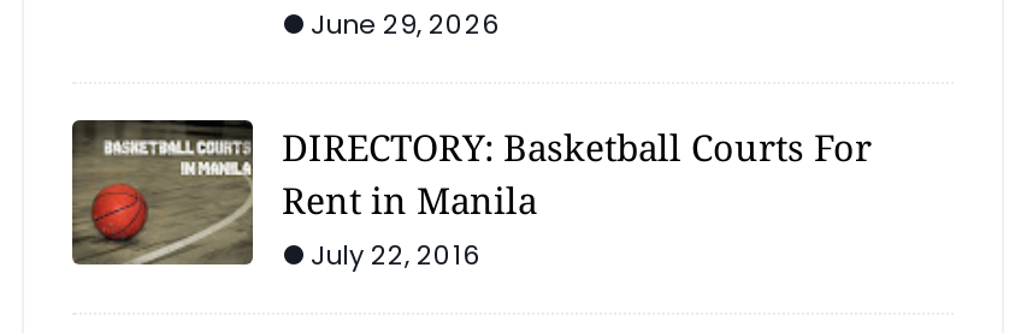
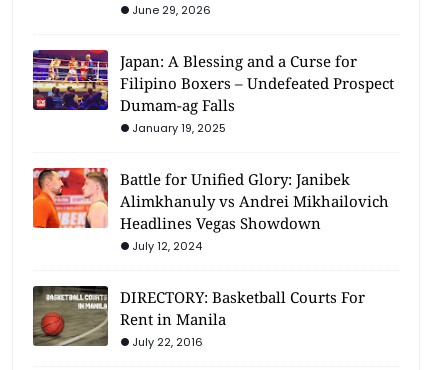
+ [image]
+ Japan: A Blessing and a Curse for
+ Filipino Boxers – Undefeated Prospect
+ Dumam-ag Falls
+ January 19, 2025
+ Battle for Unified Glory: Janibek
+ Alimkhanuly vs Andrei Mikhailovich
+ Headlines Vegas Showdown
+ July 12, 2024

+ [image]
